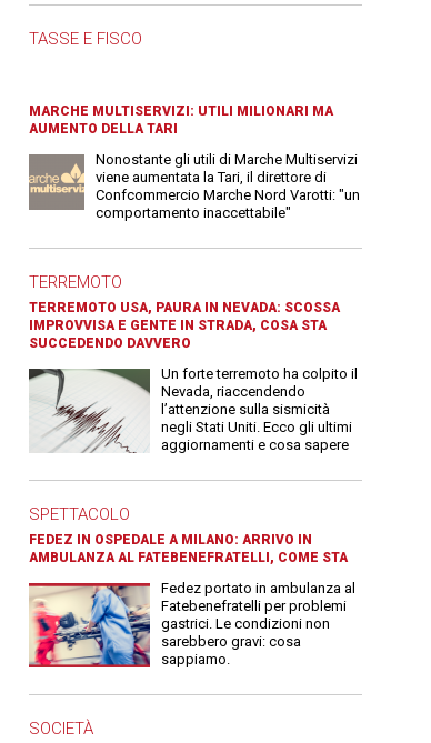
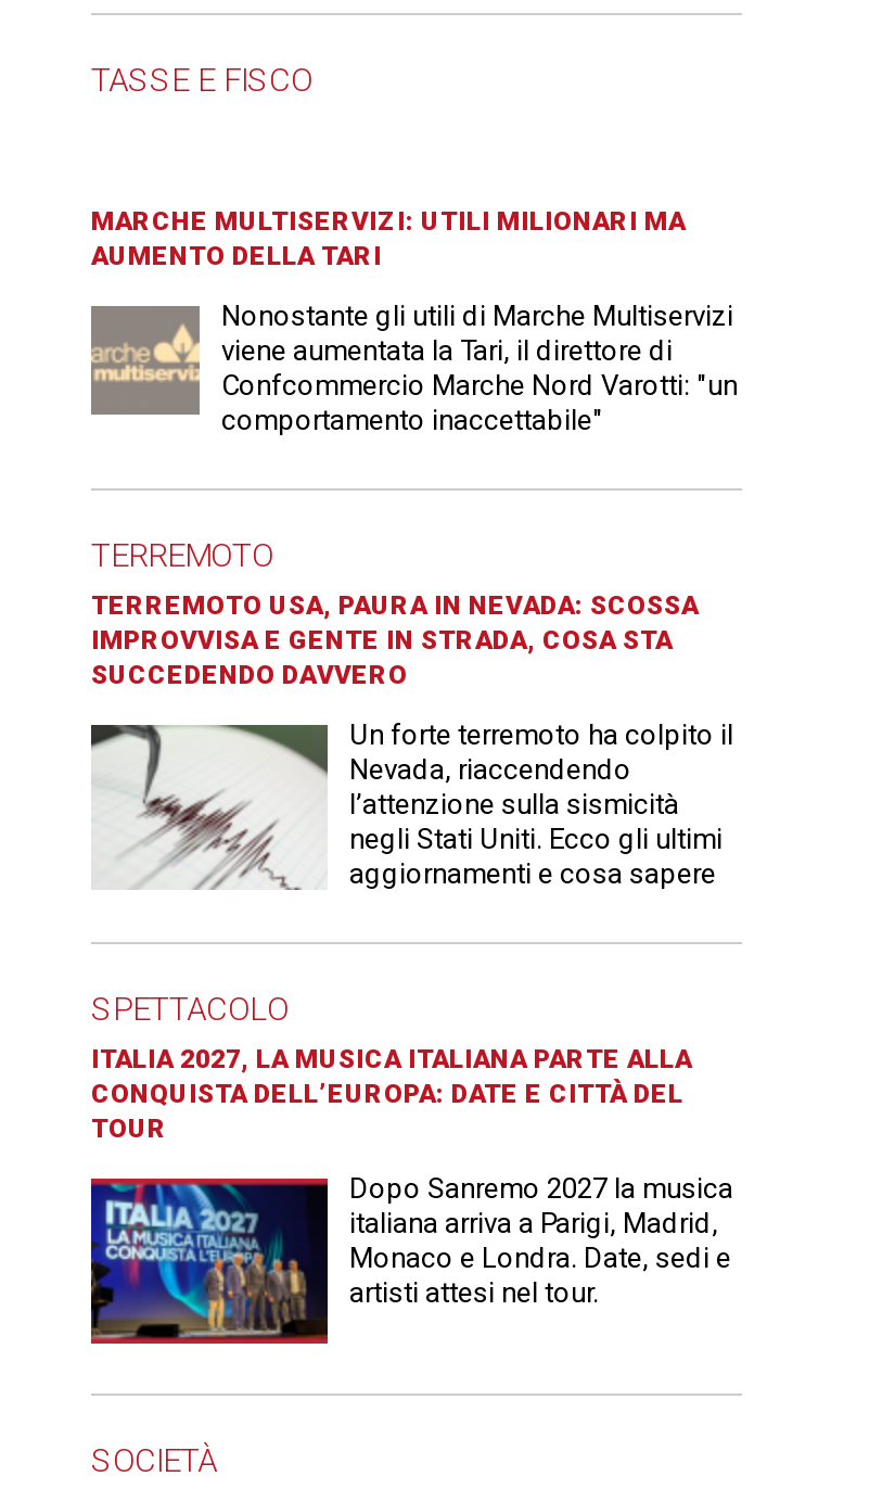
- FEDEZ IN OSPEDALE A MILANO: ARRIVO IN
- AMBULANZA AL FATEBENEFRATELLI, COME STA
+ ITALIA 2027, LA MUSICA ITALIANA PARTE ALLA
+ CONQUISTA DELL’EUROPA: DATE E CITTÀ DEL
+ TOUR

- [image]
- Fedez portato in ambulanza al
- Fatebenefratelli per problemi
- gastrici. Le condizioni non
- sarebbero gravi: cosa
- sappiamo.
+ [image]
+ Dopo Sanremo 2027 la musica
+ italiana arriva a Parigi, Madrid,
+ Monaco e Londra. Date, sedi e
+ artisti attesi nel tour.
